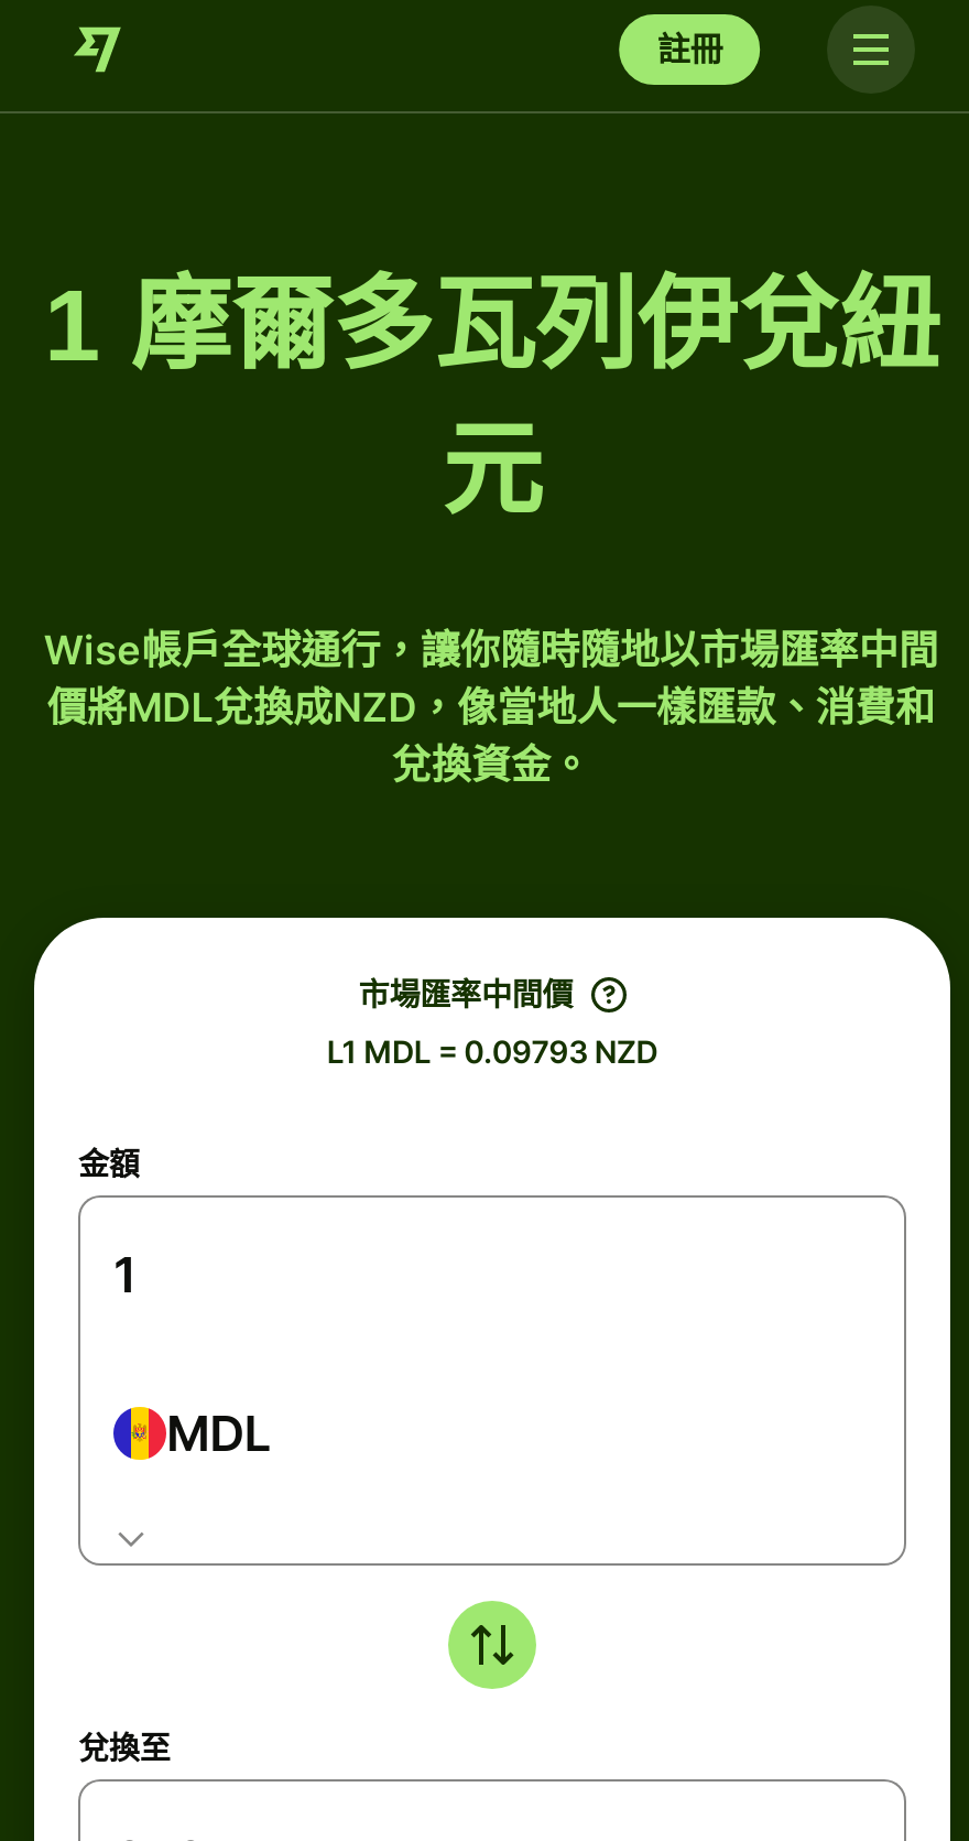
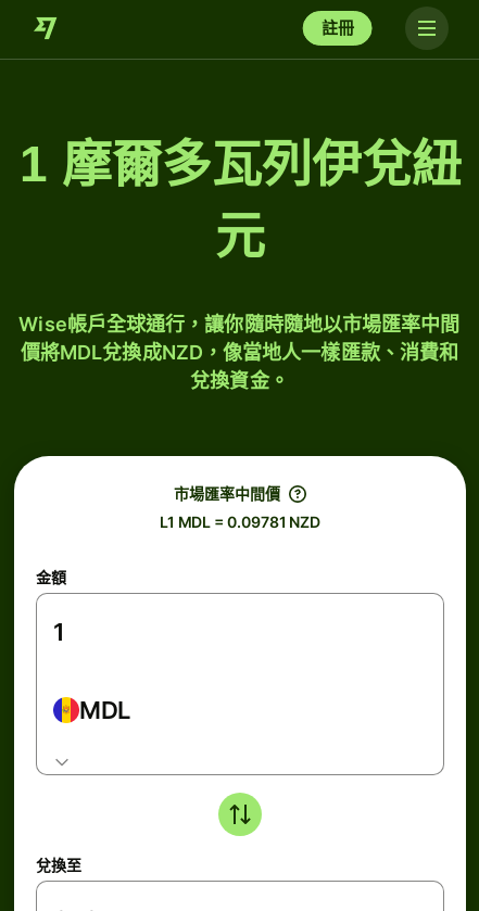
- L1 MDL = 0.09793 NZD
+ L1 MDL = 0.09781 NZD
